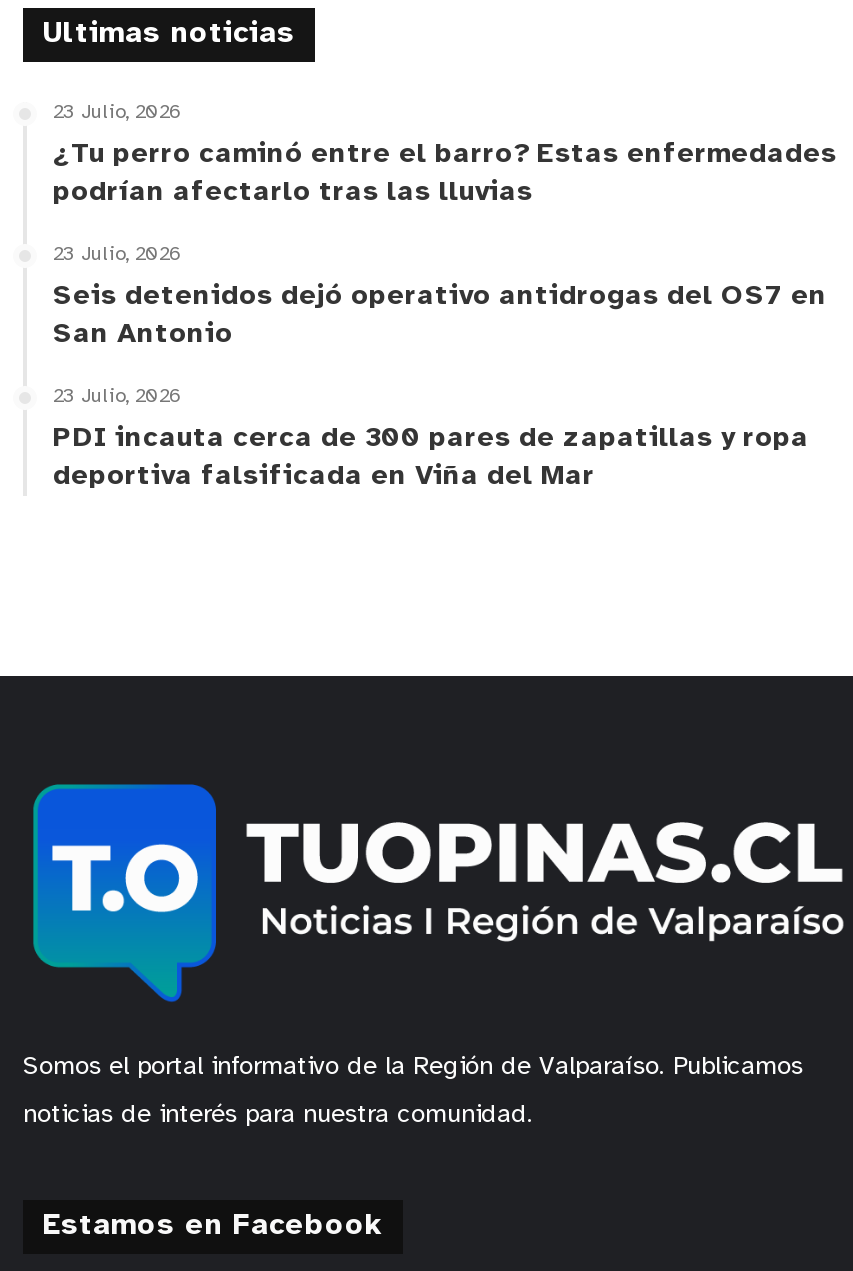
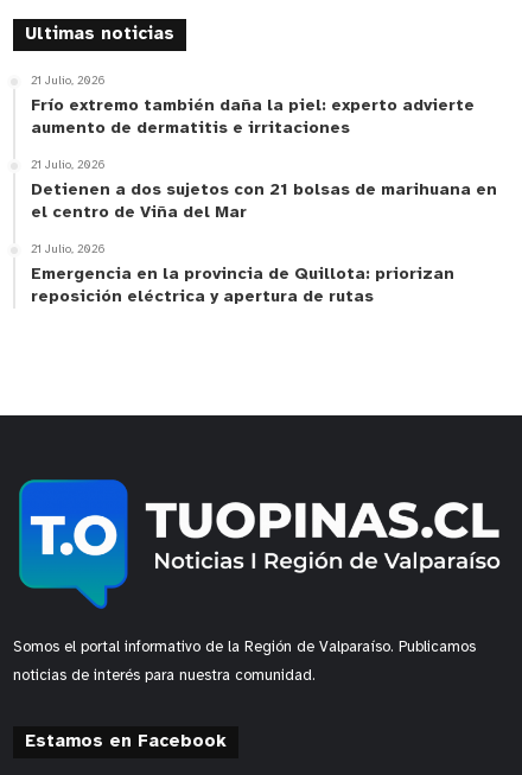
- 23 Julio, 2026
+ 21 Julio, 2026

- ¿Tu perro caminó entre el barro? Estas enfermedades
- podrían afectarlo tras las lluvias
+ Frío extremo también daña la piel: experto advierte
+ aumento de dermatitis e irritaciones

- 23 Julio, 2026
+ 21 Julio, 2026

- Seis detenidos dejó operativo antidrogas del OS7 en
- San Antonio
+ Detienen a dos sujetos con 21 bolsas de marihuana en
+ el centro de Viña del Mar

- 23 Julio, 2026
+ 21 Julio, 2026

- PDI incauta cerca de 300 pares de zapatillas y ropa
- deportiva falsificada en Viña del Mar
+ Emergencia en la provincia de Quillota: priorizan
+ reposición eléctrica y apertura de rutas
